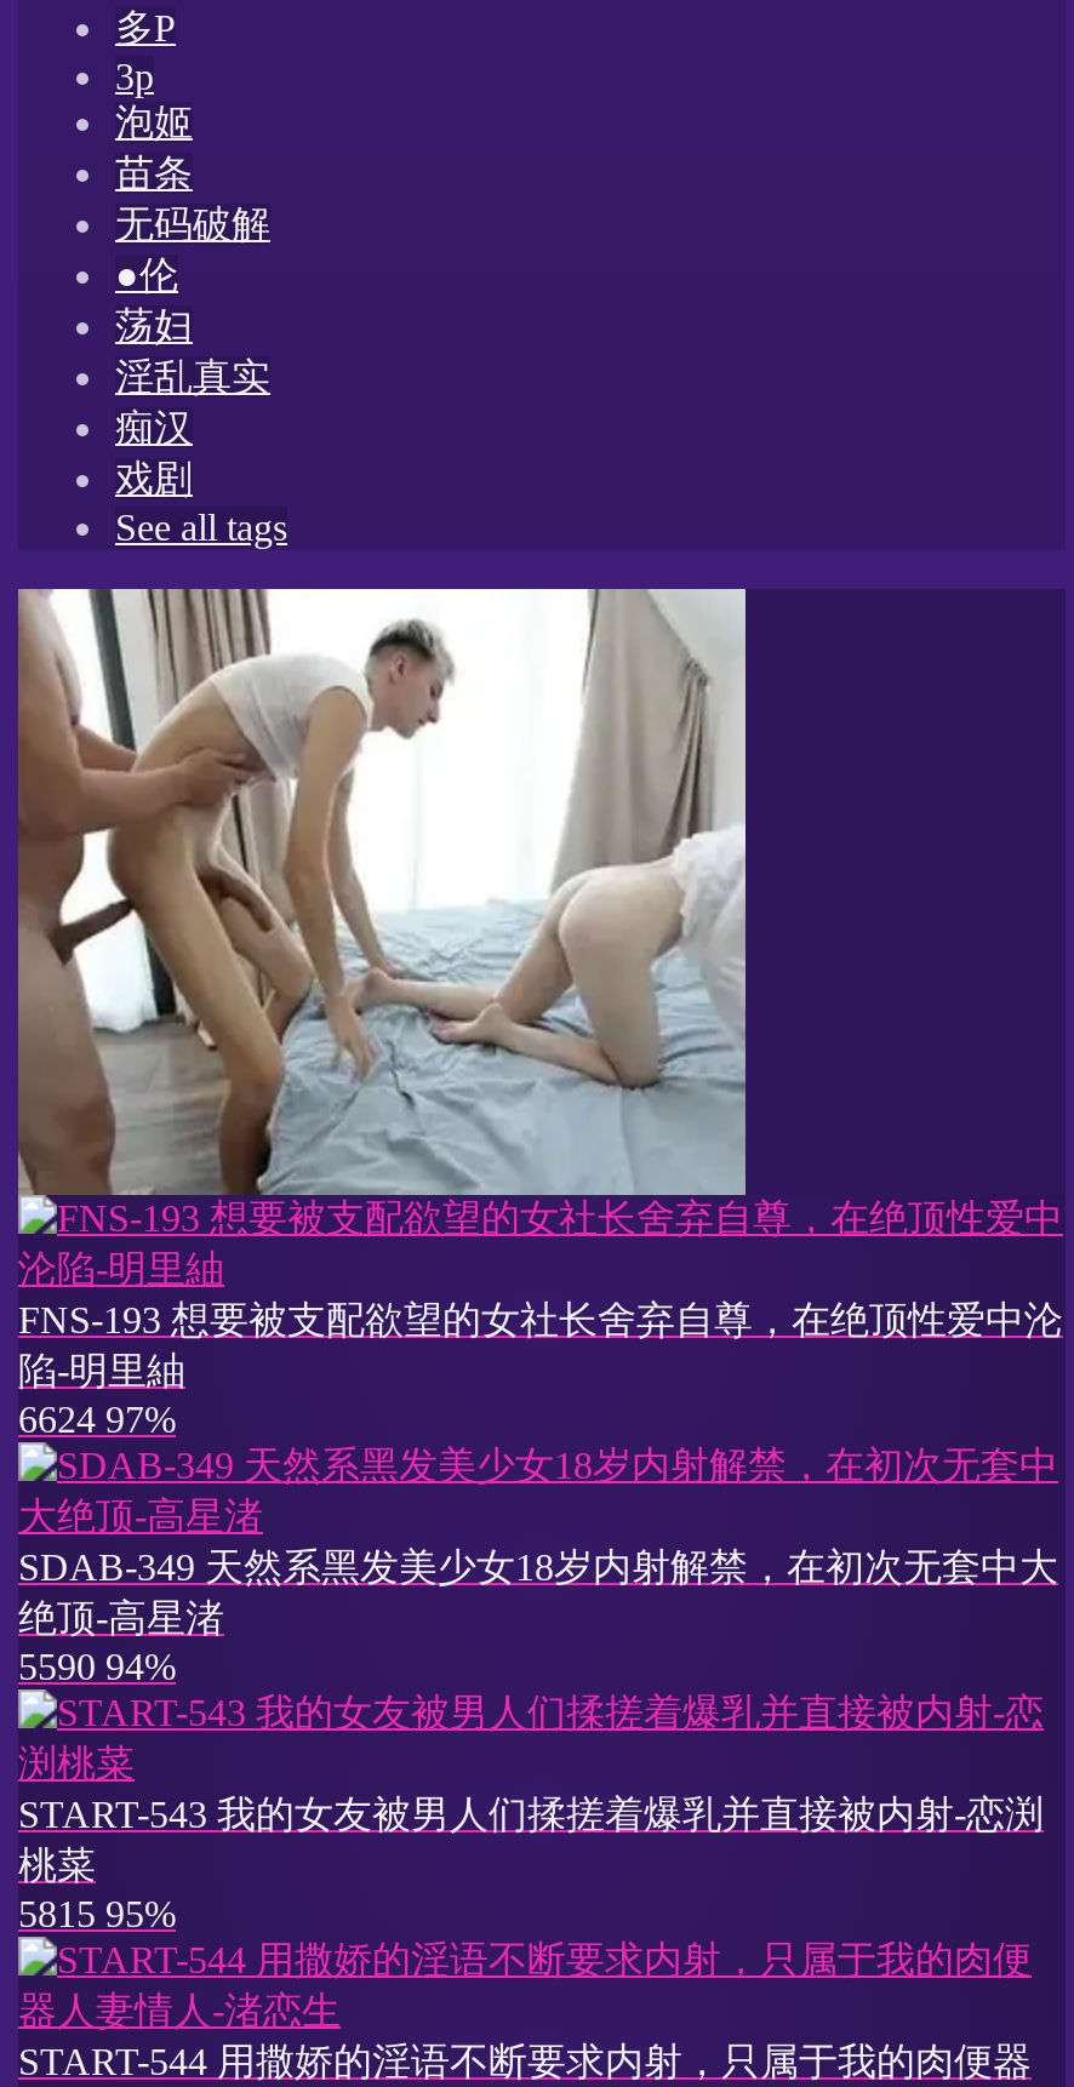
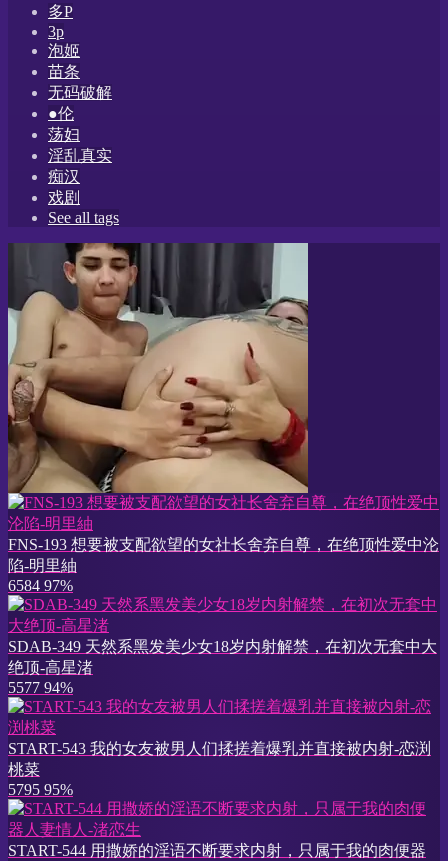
- [image]
+ [image]

- 6624 97%
+ 6584 97%

- 5590 94%
+ 5577 94%

- 5815 95%
+ 5795 95%
